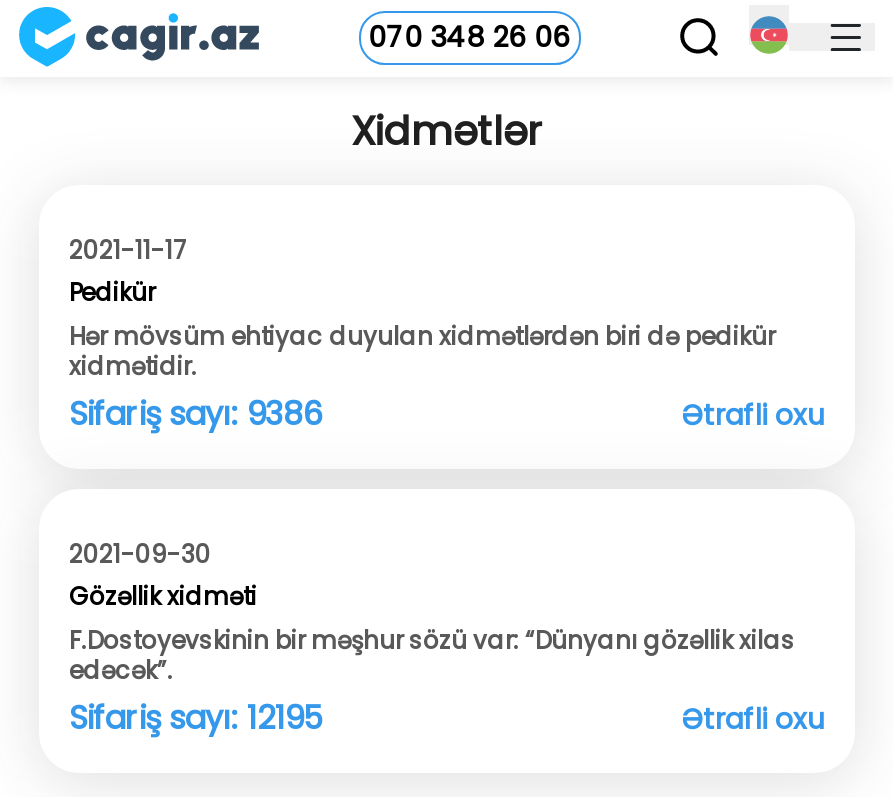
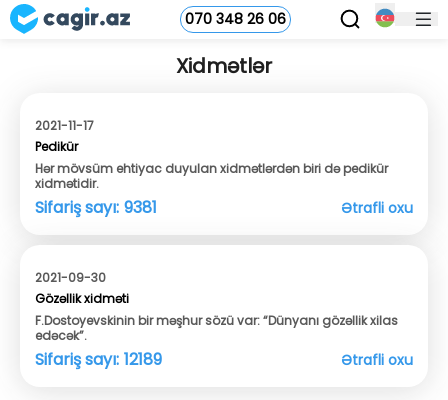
- Sifariş sayı: 9386
+ Sifariş sayı: 9381

- Sifariş sayı: 12195
+ Sifariş sayı: 12189
